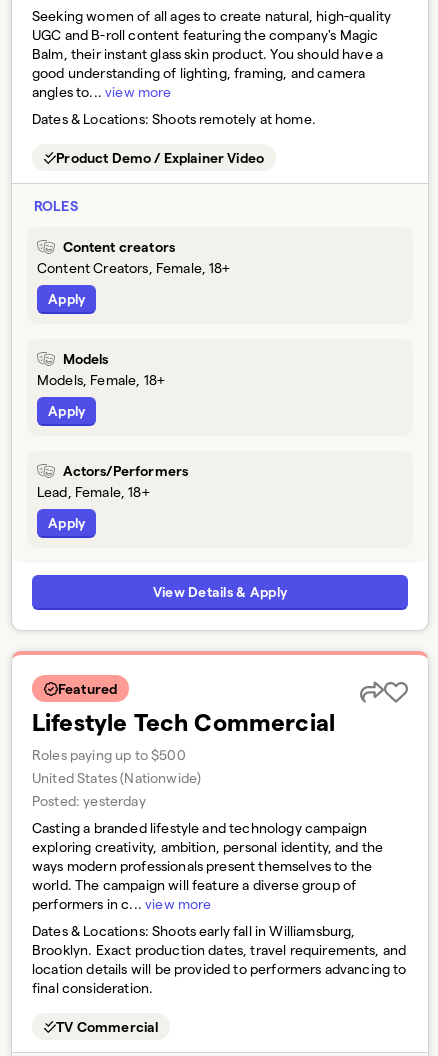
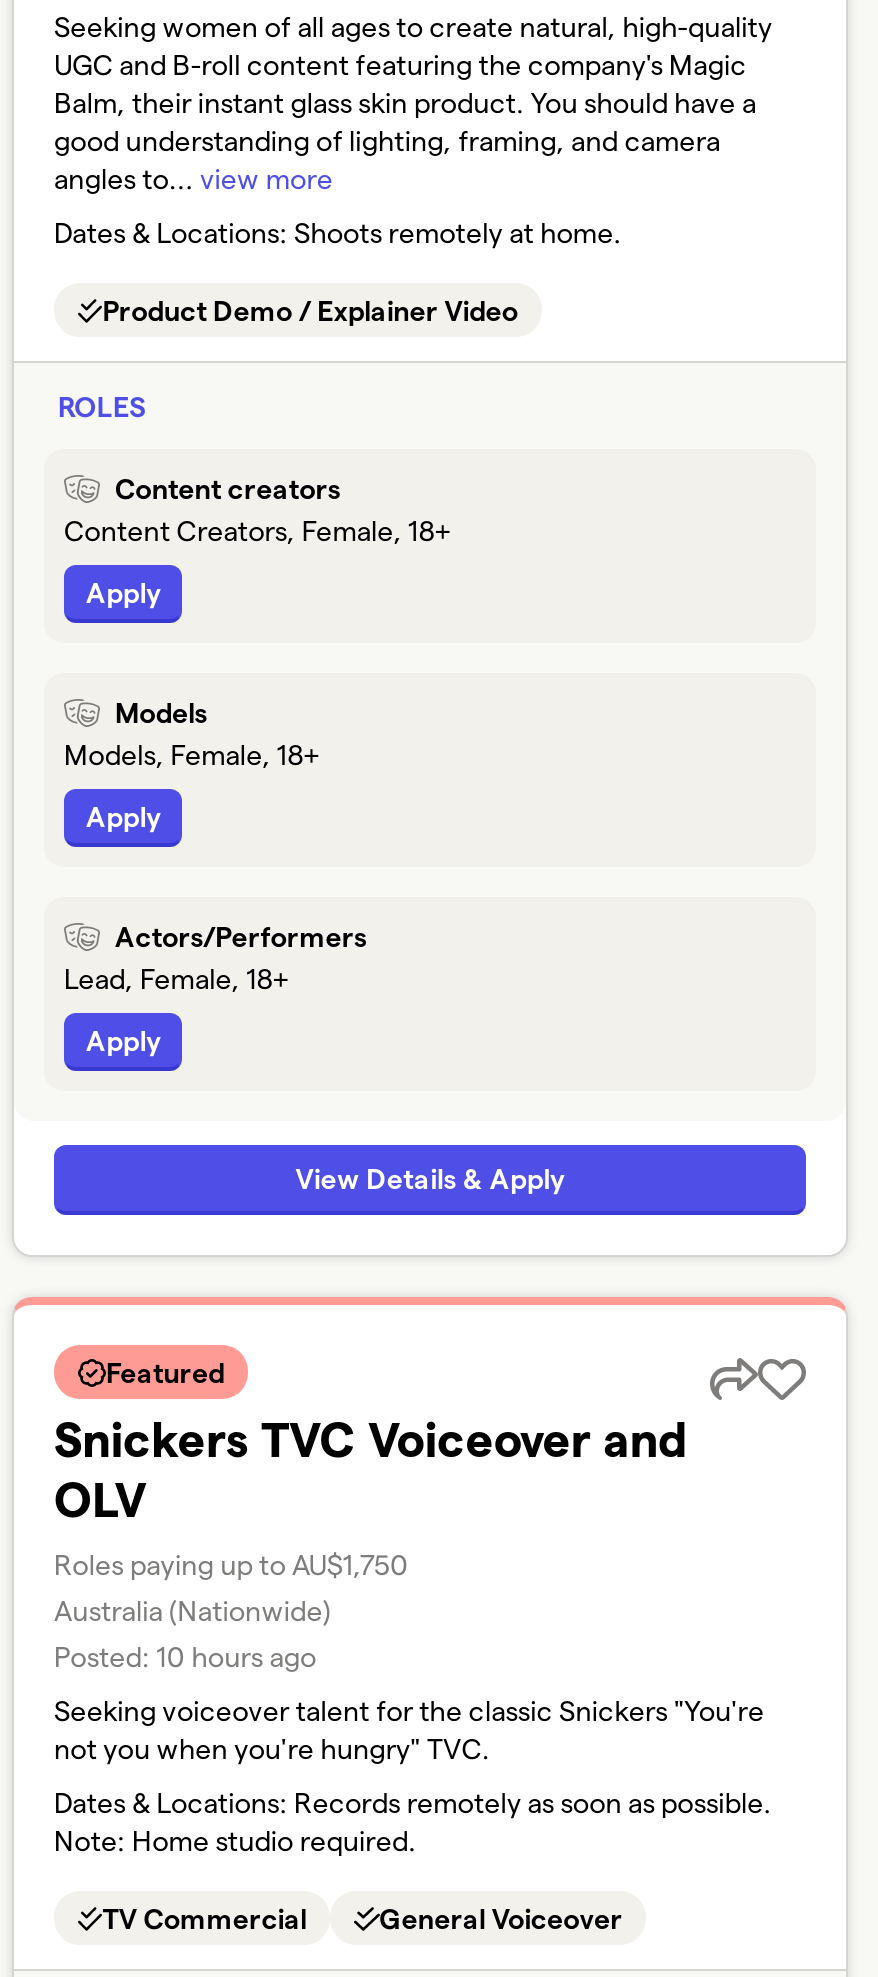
- Lifestyle Tech Commercial
- Roles paying up to $500
- United States (Nationwide)
- Posted: yesterday
+ Snickers TVC Voiceover and
+ OLV
+ Roles paying up to AU$1,750
+ Australia (Nationwide)
+ Posted: 10 hours ago

- Casting a branded lifestyle and technology campaign
- exploring creativity, ambition, personal identity, and the
- ways modern professionals present themselves to the
- world. The campaign will feature a diverse group of
- performers in c... view more
+ Seeking voiceover talent for the classic Snickers "You're
+ not you when you're hungry" TVC.

- Dates & Locations: Shoots early fall in Williamsburg,
- Brooklyn. Exact production dates, travel requirements, and
- location details will be provided to performers advancing to
- final consideration.
+ Dates & Locations: Records remotely as soon as possible.
+ Note: Home studio required.

+ General Voiceover
